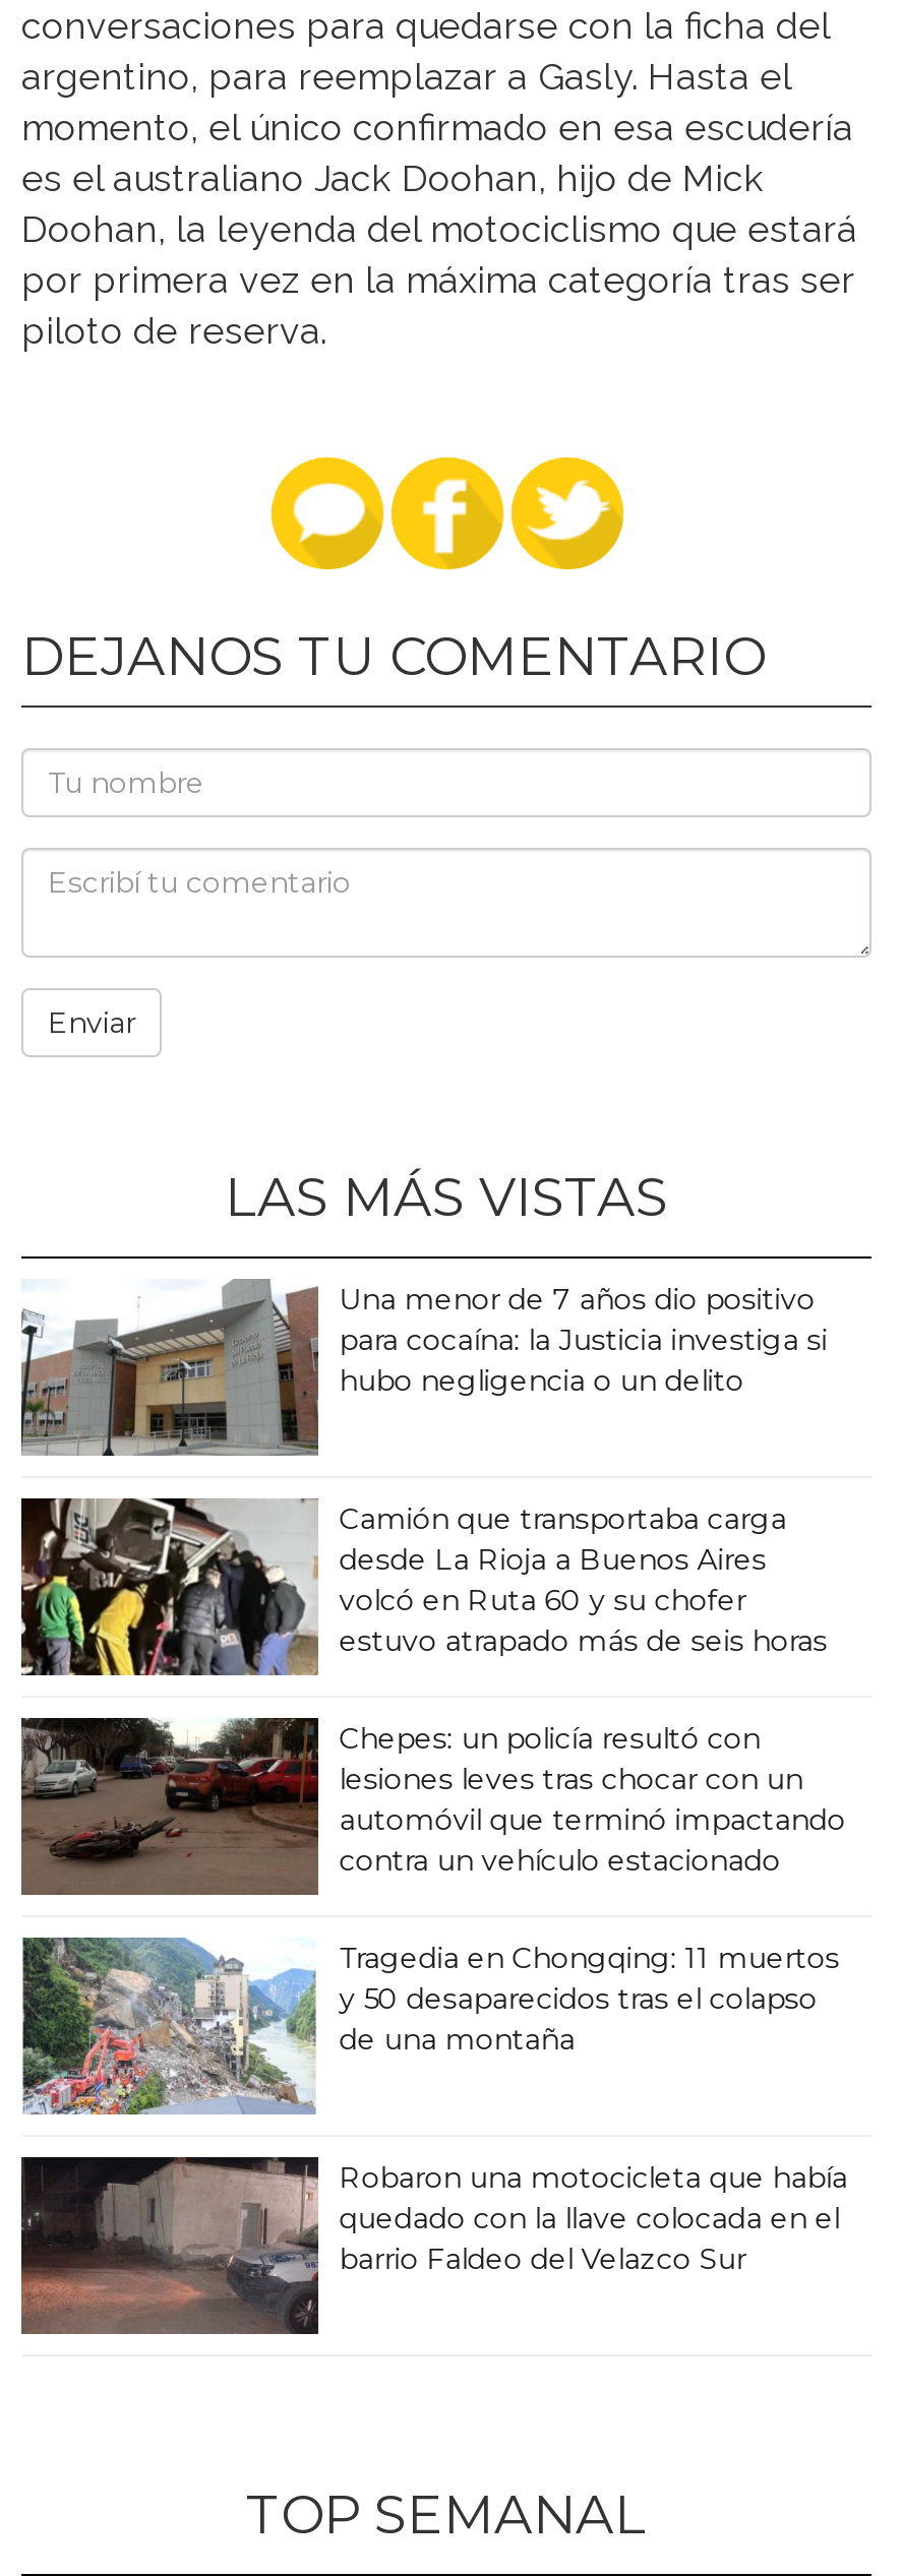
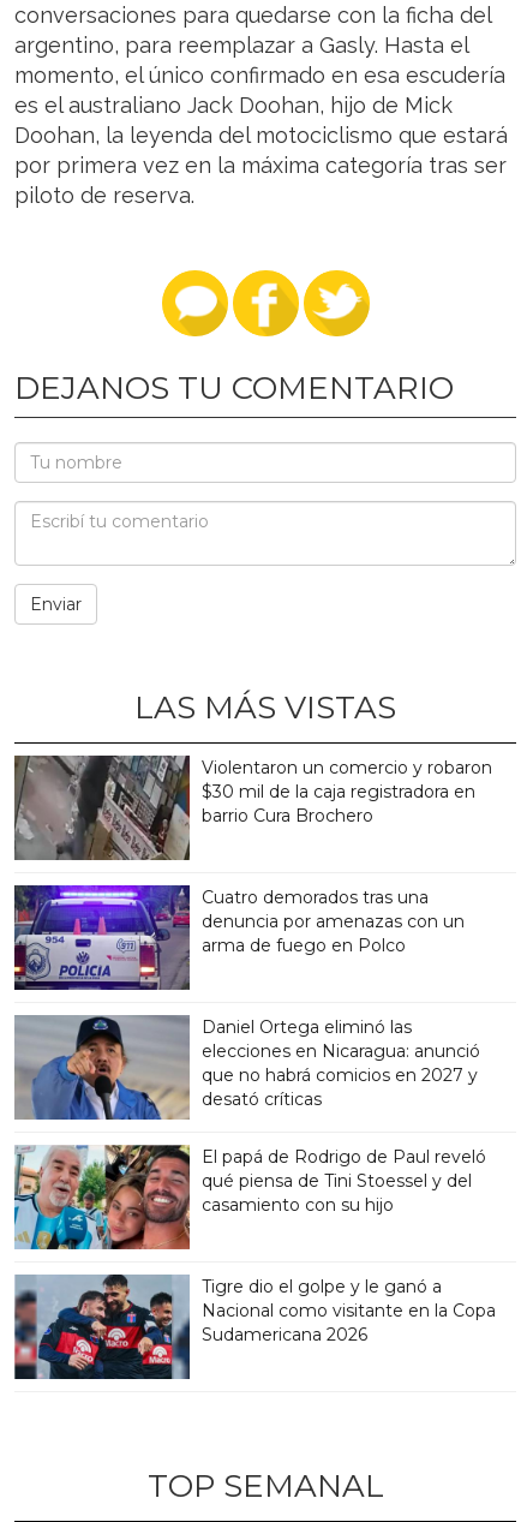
- [image]
- Una menor de 7 años dio positivo
- para cocaína: la Justicia investiga si
- hubo negligencia o un delito
+ [image]
+ Violentaron un comercio y robaron
+ $30 mil de la caja registradora en
+ barrio Cura Brochero

- [image]
- Camión que transportaba carga
- desde La Rioja a Buenos Aires
- volcó en Ruta 60 y su chofer
- estuvo atrapado más de seis horas
+ [image]
+ Cuatro demorados tras una
+ denuncia por amenazas con un
+ arma de fuego en Polco

- [image]
- Chepes: un policía resultó con
- lesiones leves tras chocar con un
- automóvil que terminó impactando
- contra un vehículo estacionado
+ [image]
+ Daniel Ortega eliminó las
+ elecciones en Nicaragua: anunció
+ que no habrá comicios en 2027 y
+ desató críticas

- [image]
- Tragedia en Chongqing: 11 muertos
- y 50 desaparecidos tras el colapso
- de una montaña
+ [image]
+ El papá de Rodrigo de Paul reveló
+ qué piensa de Tini Stoessel y del
+ casamiento con su hijo

- [image]
- Robaron una motocicleta que había
- quedado con la llave colocada en el
- barrio Faldeo del Velazco Sur
+ [image]
+ Tigre dio el golpe y le ganó a
+ Nacional como visitante en la Copa
+ Sudamericana 2026
